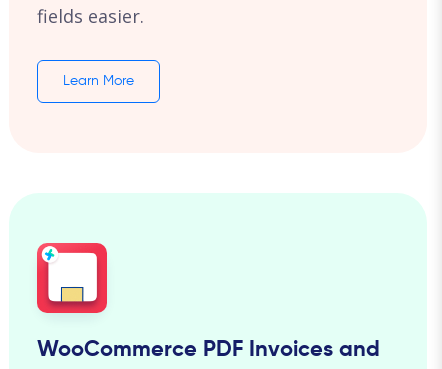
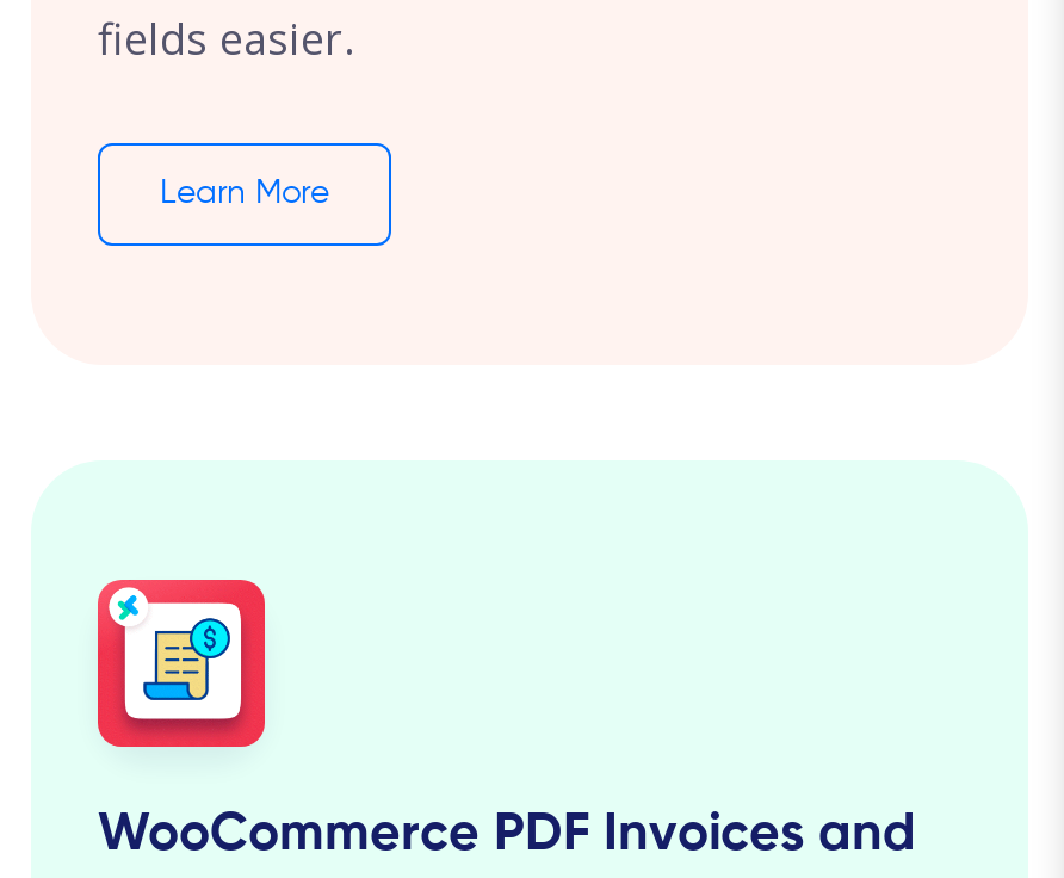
- [image]
+ [image]
